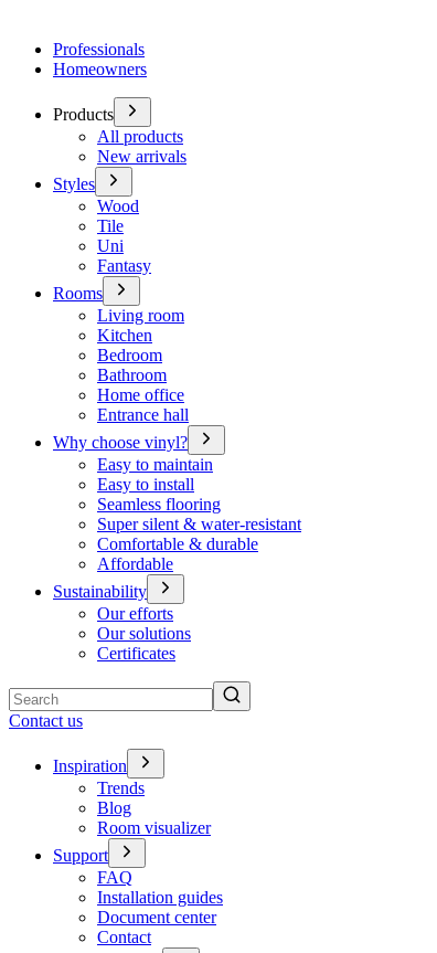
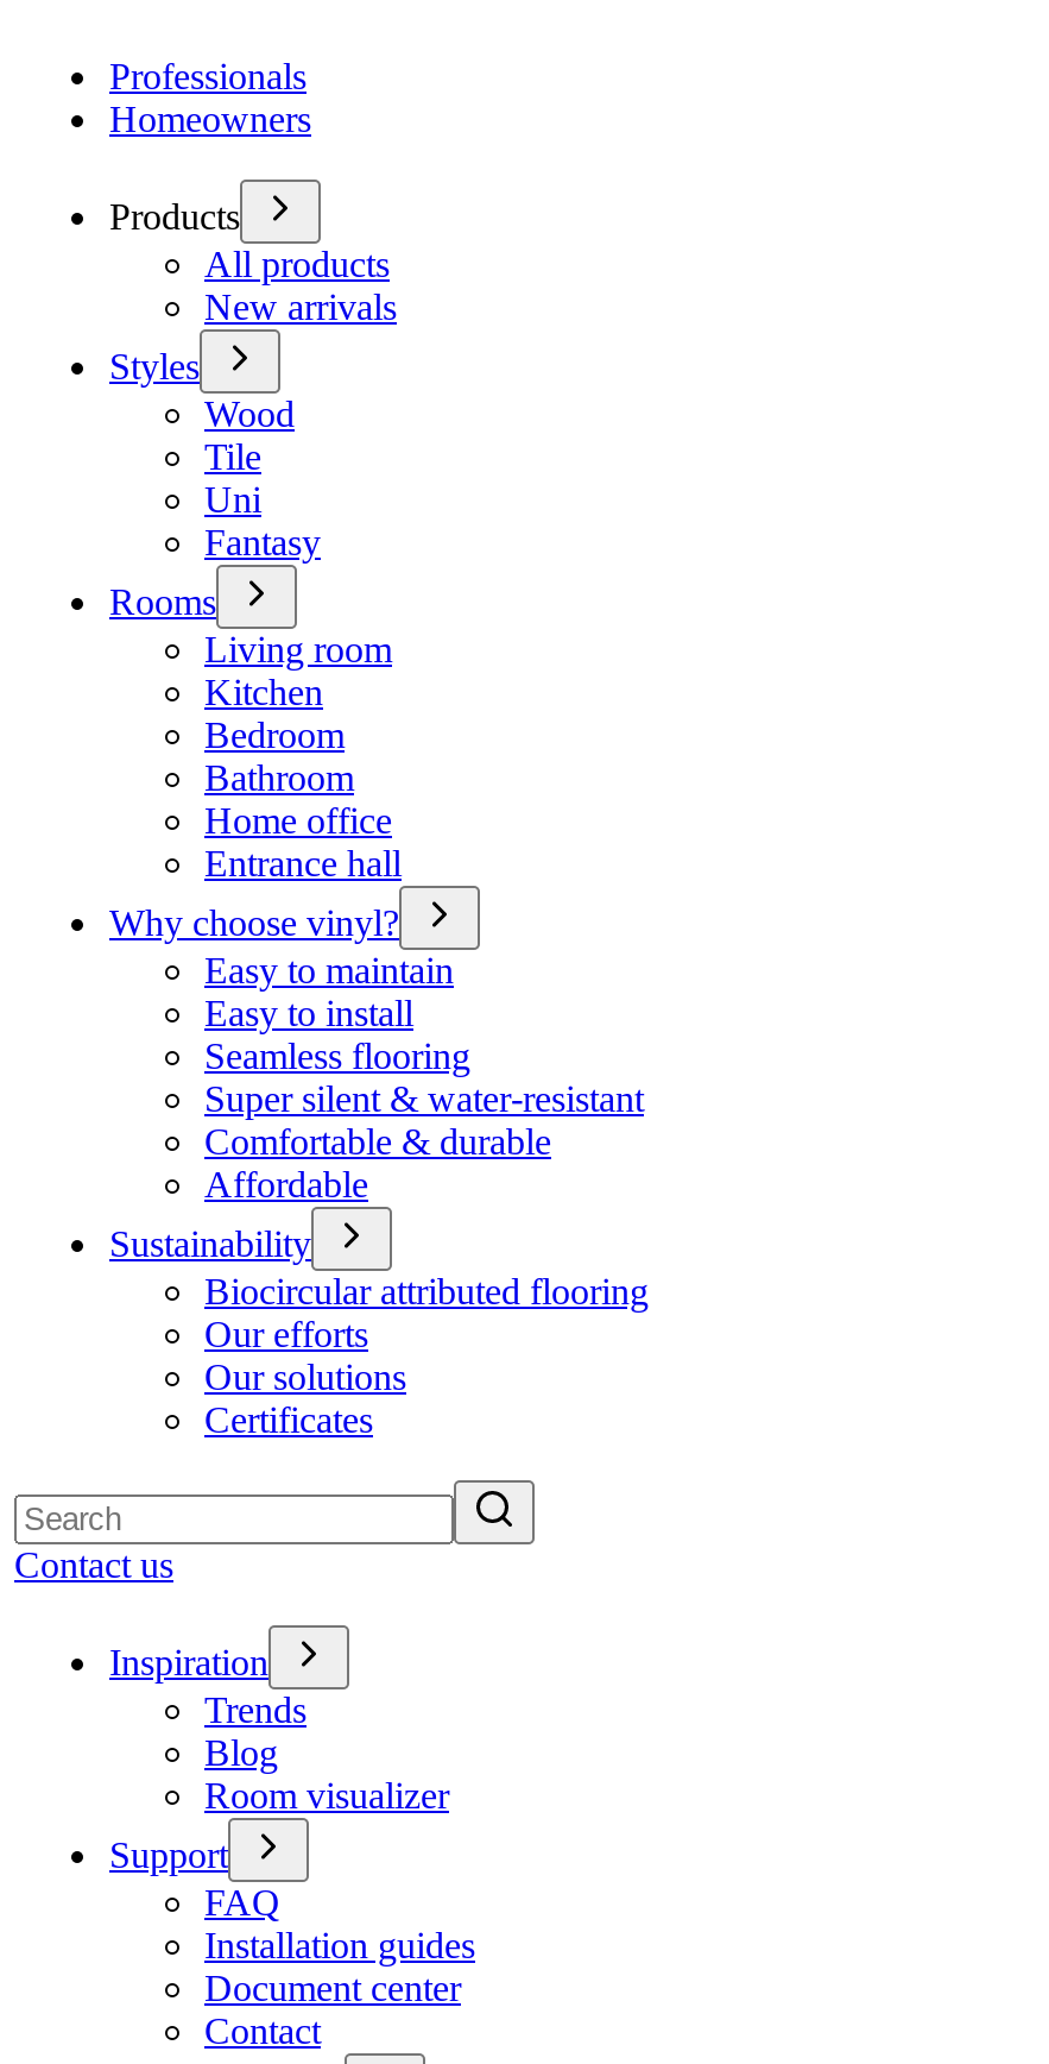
+ Biocircular attributed flooring
